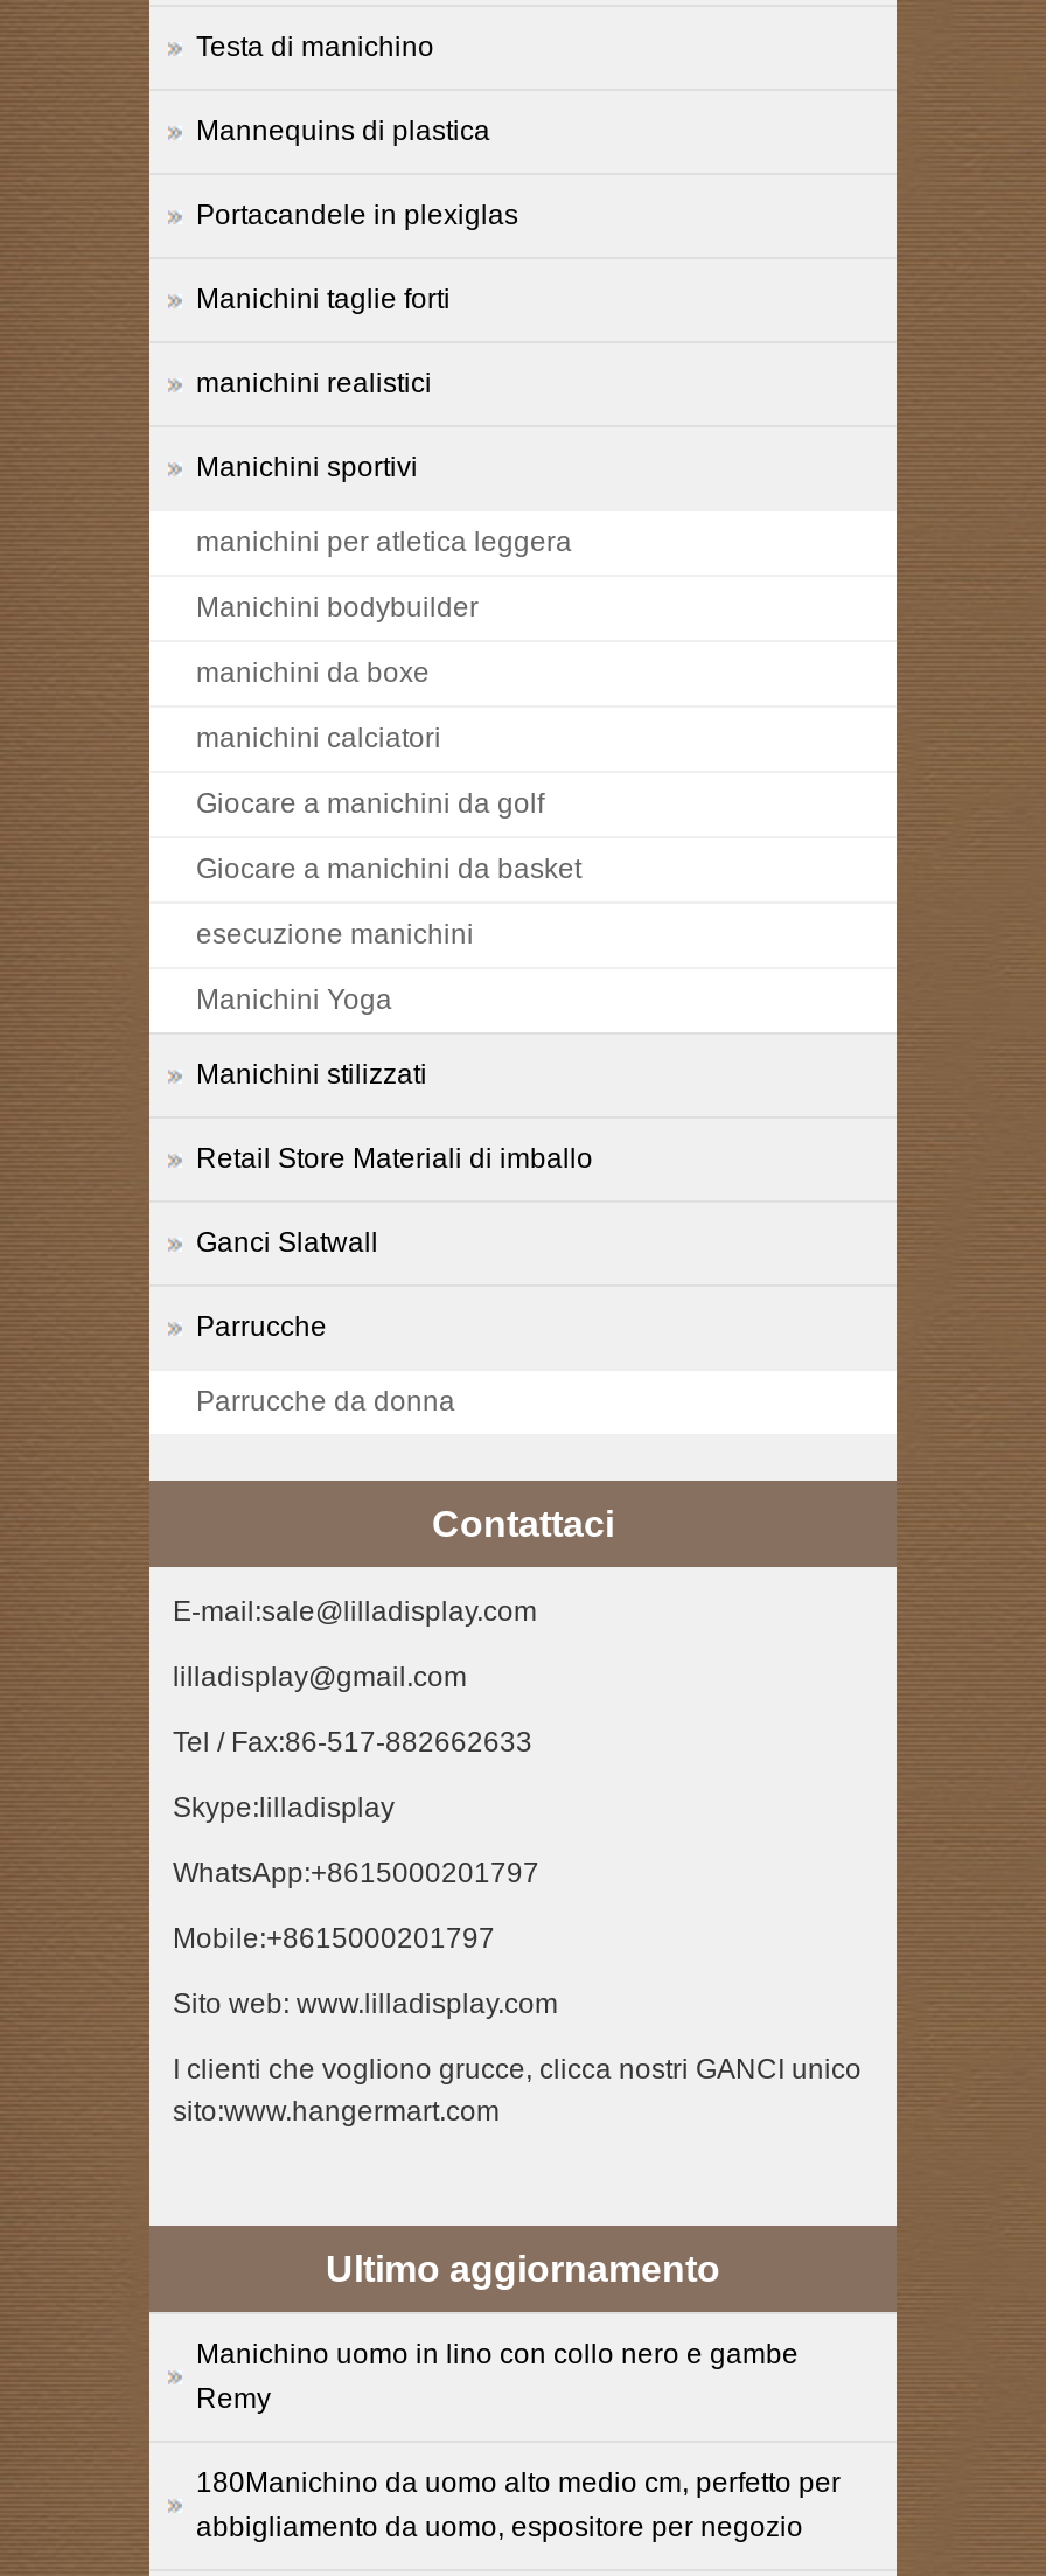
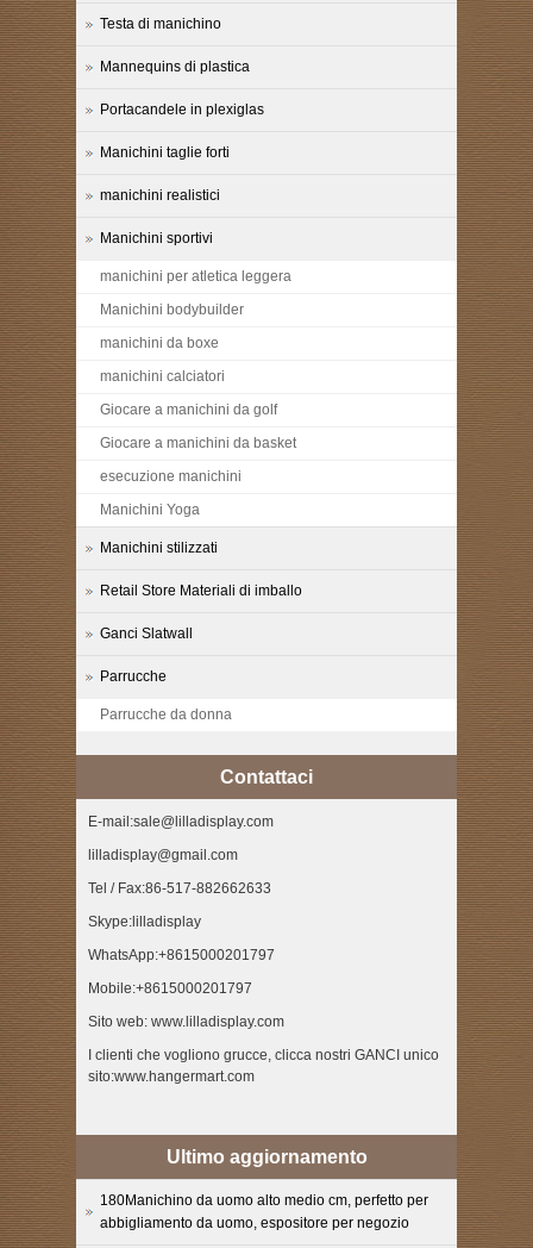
- Manichino uomo in lino con collo nero e gambe
- Remy
